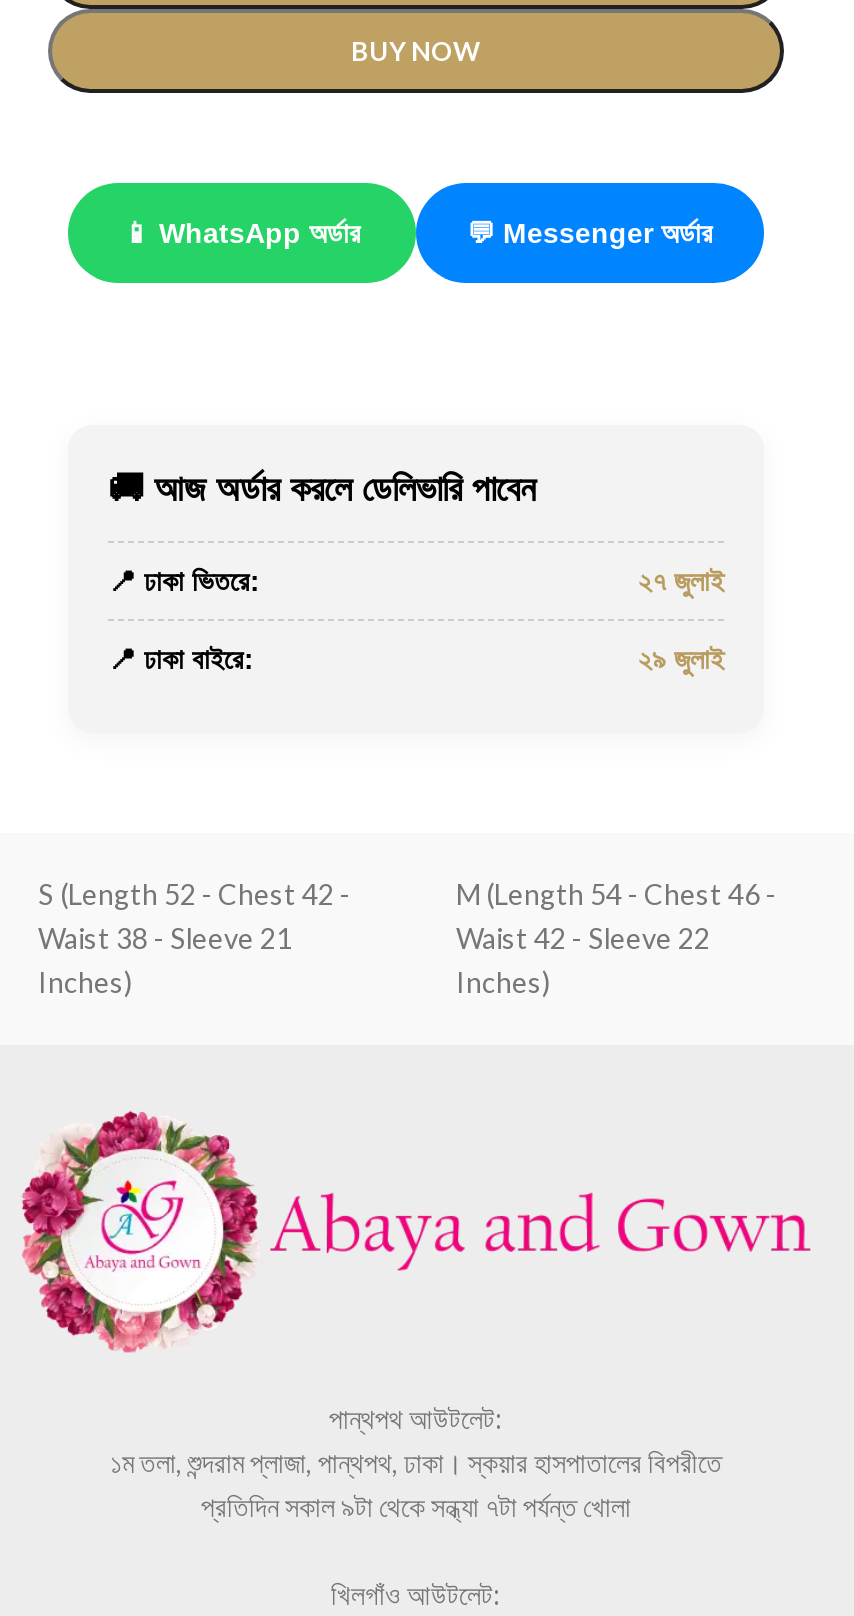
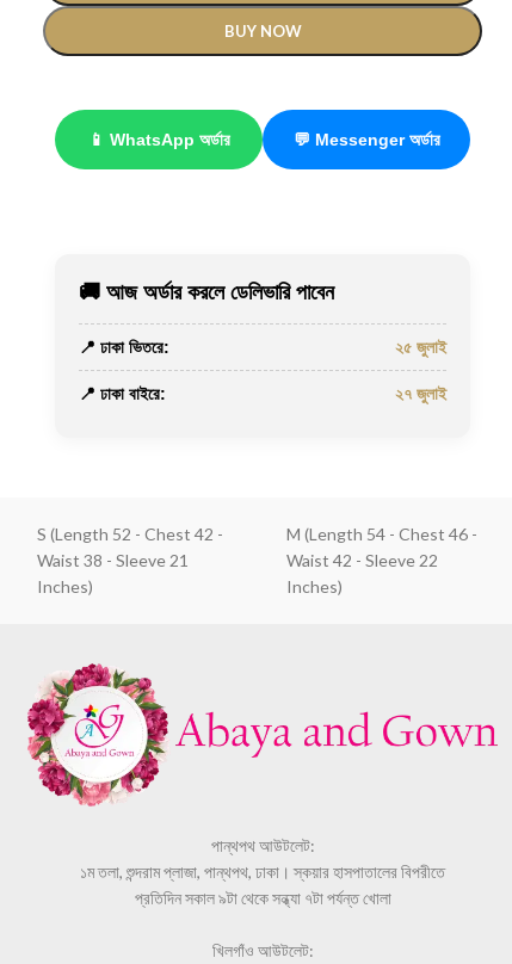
- ২৭ জুলাই
+ ২৫ জুলাই

- ২৯ জুলাই
+ ২৭ জুলাই
